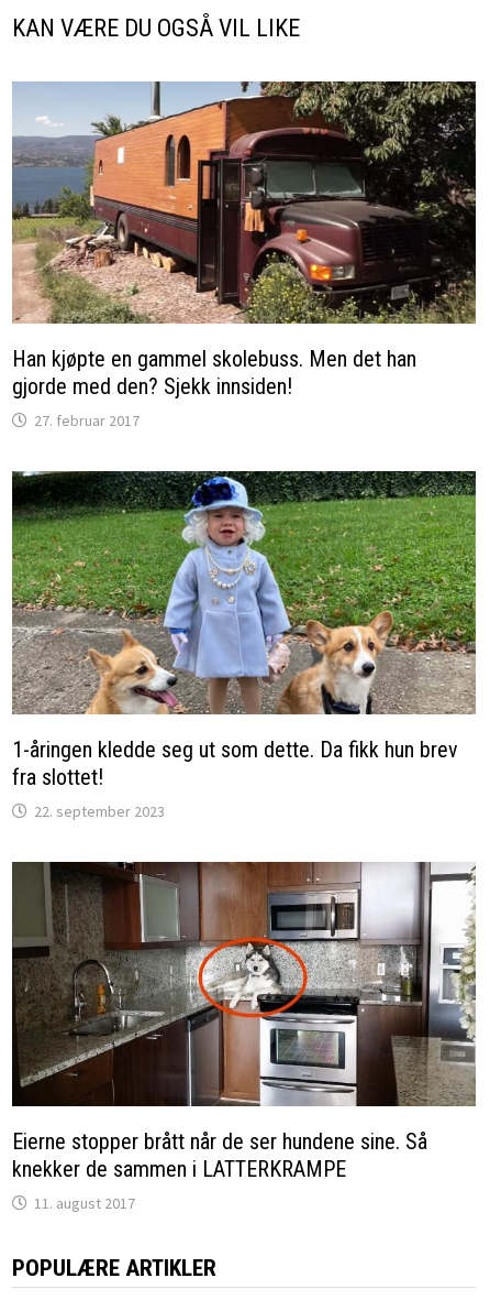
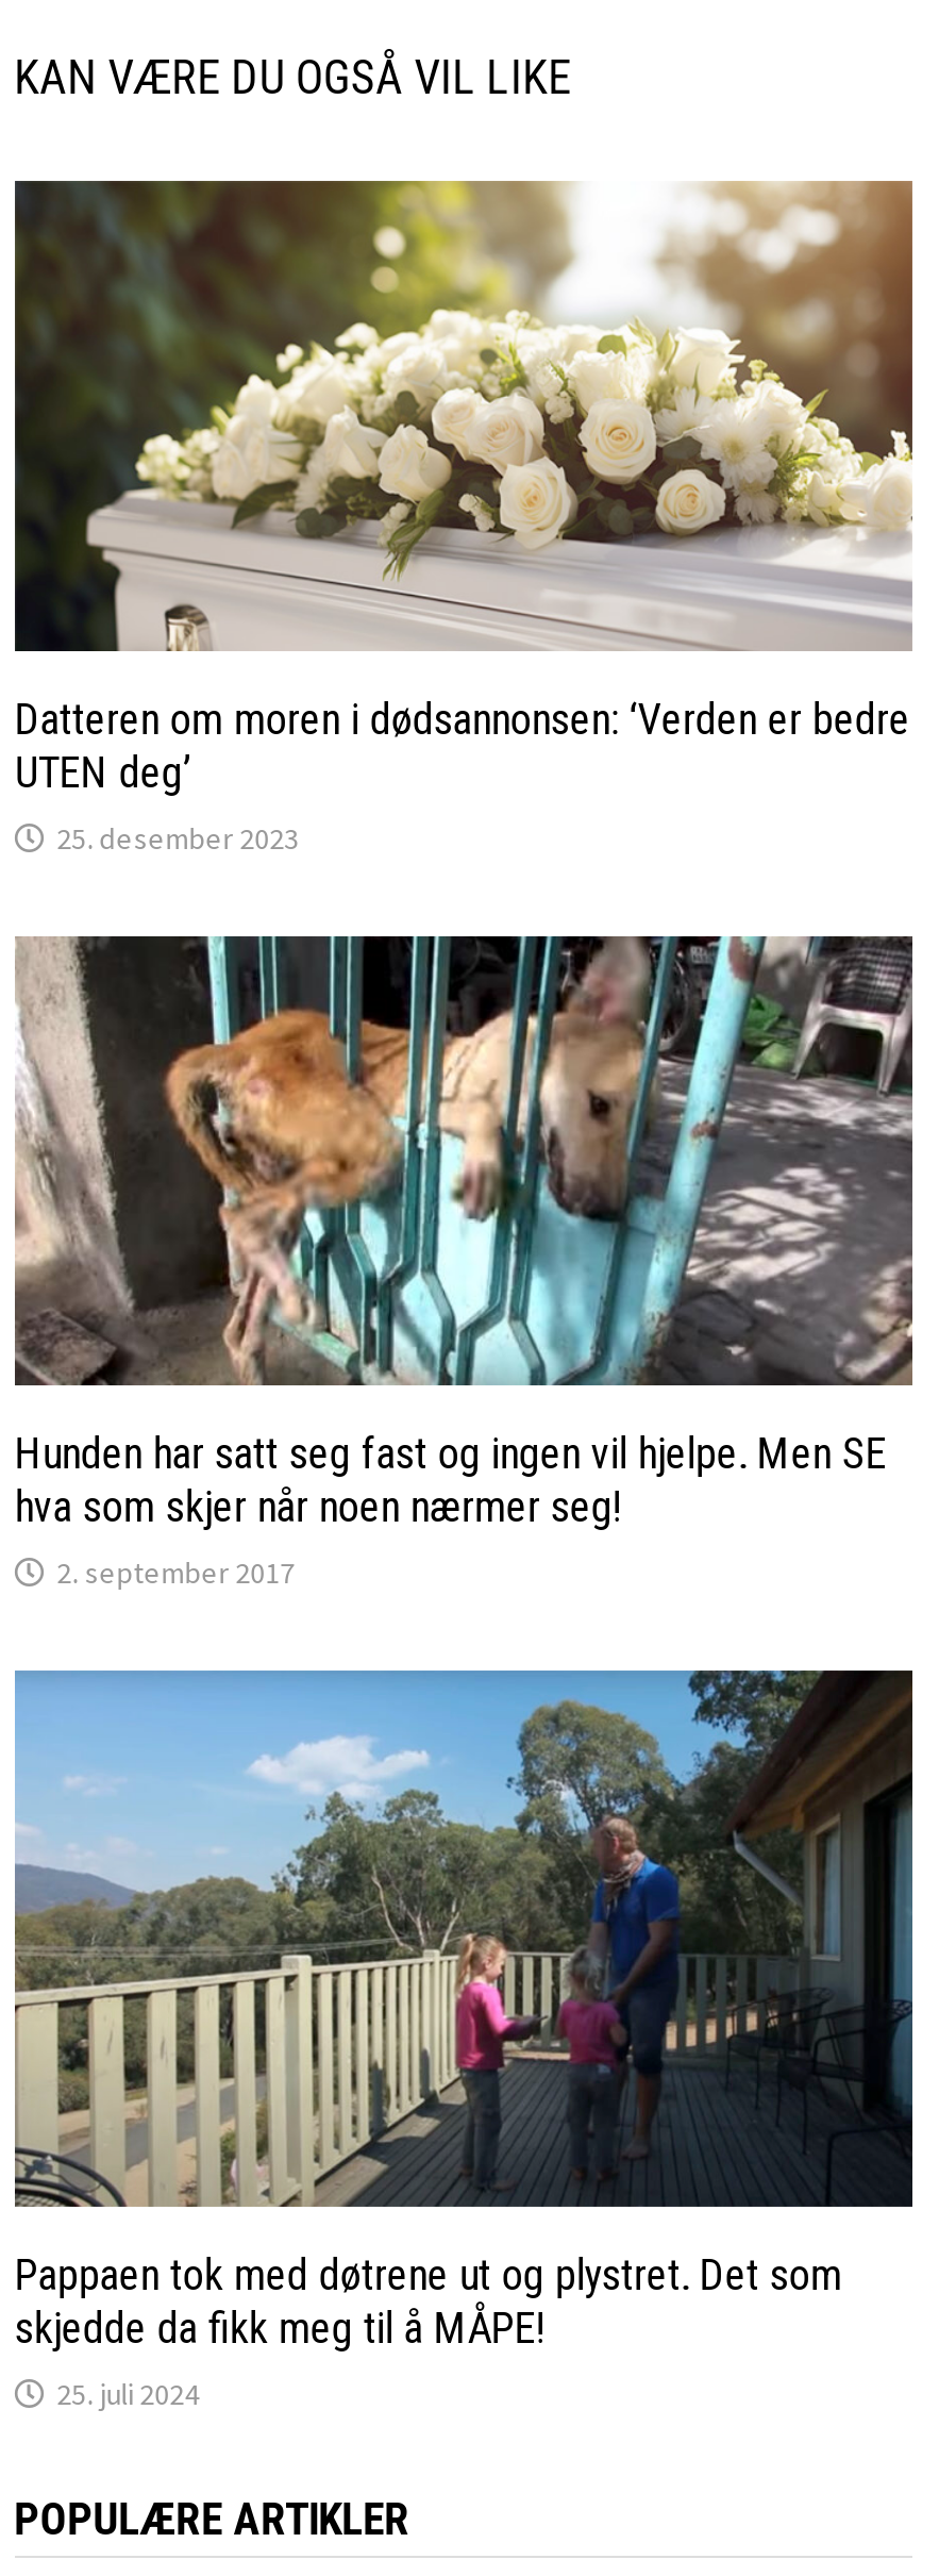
- [image]
- Han kjøpte en gammel skolebuss. Men det han
- gjorde med den? Sjekk innsiden!
- 27. februar 2017
+ [image]
+ Datteren om moren i dødsannonsen: ‘Verden er bedre
+ UTEN deg’
+ 25. desember 2023

- [image]
- 1-åringen kledde seg ut som dette. Da fikk hun brev
- fra slottet!
- 22. september 2023
+ [image]
+ Hunden har satt seg fast og ingen vil hjelpe. Men SE
+ hva som skjer når noen nærmer seg!
+ 2. september 2017

- [image]
- Eierne stopper brått når de ser hundene sine. Så
- knekker de sammen i LATTERKRAMPE
- 11. august 2017
+ [image]
+ Pappaen tok med døtrene ut og plystret. Det som
+ skjedde da fikk meg til å MÅPE!
+ 25. juli 2024
